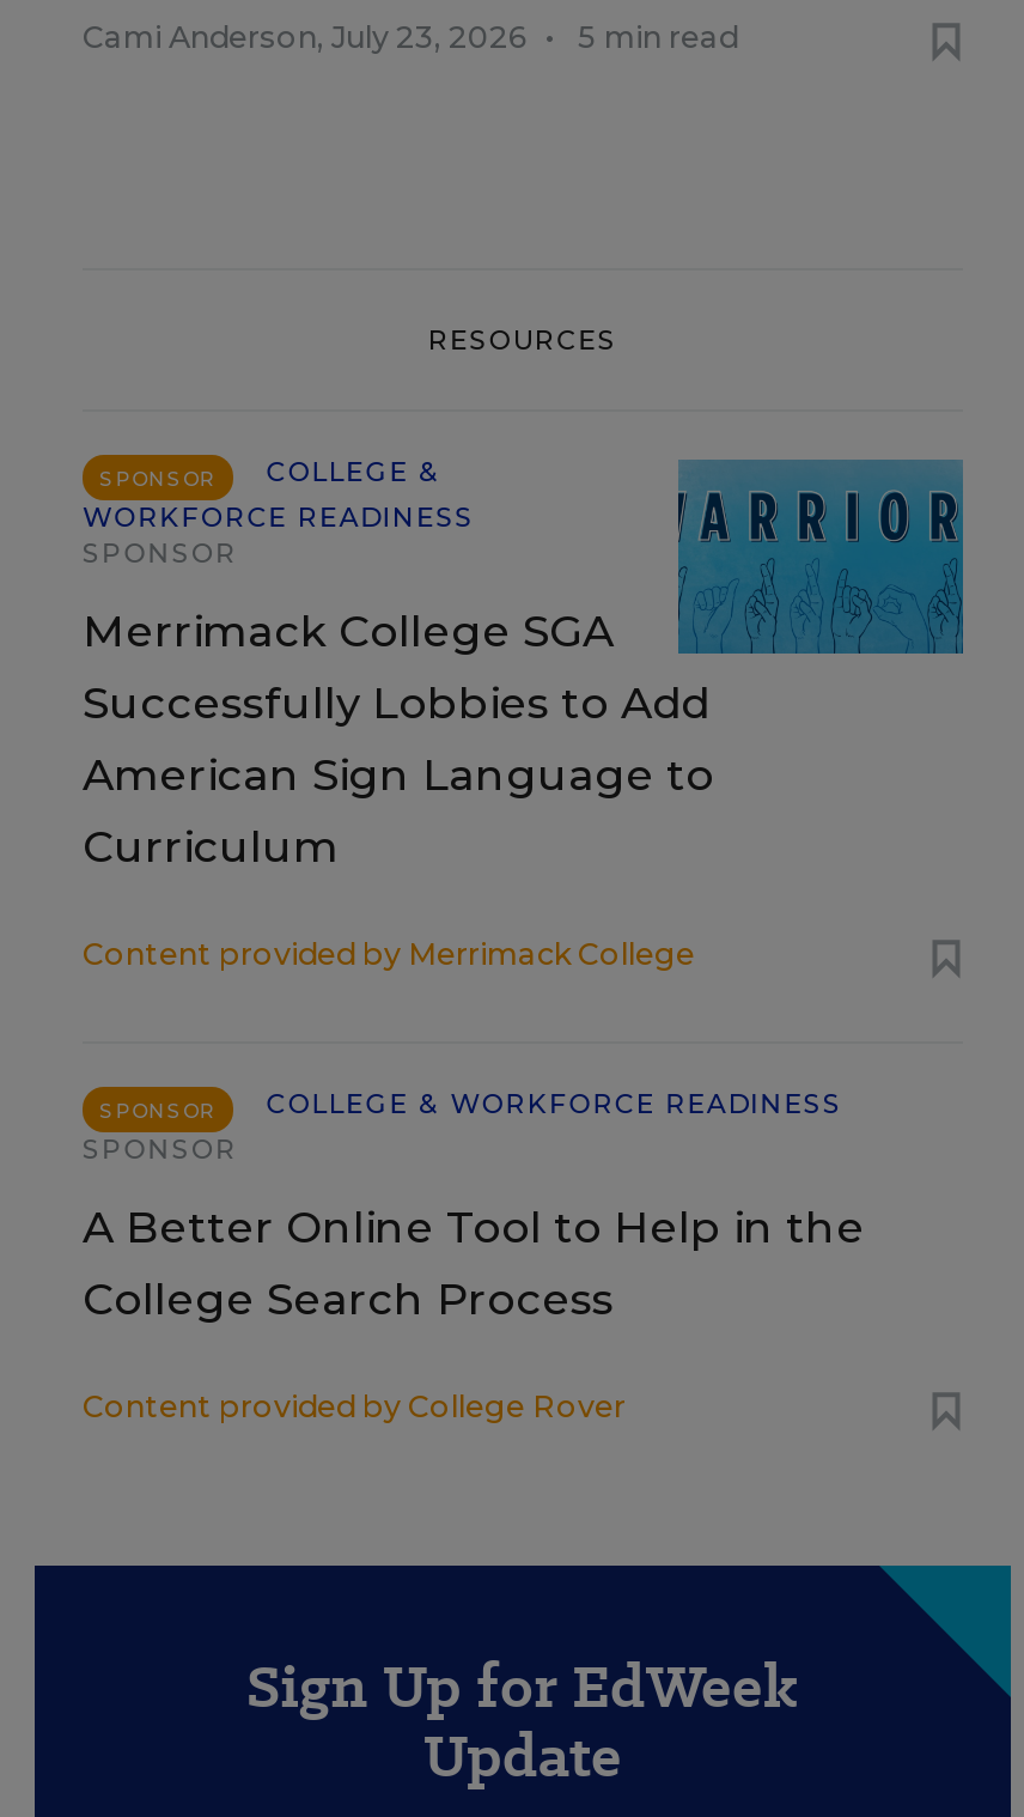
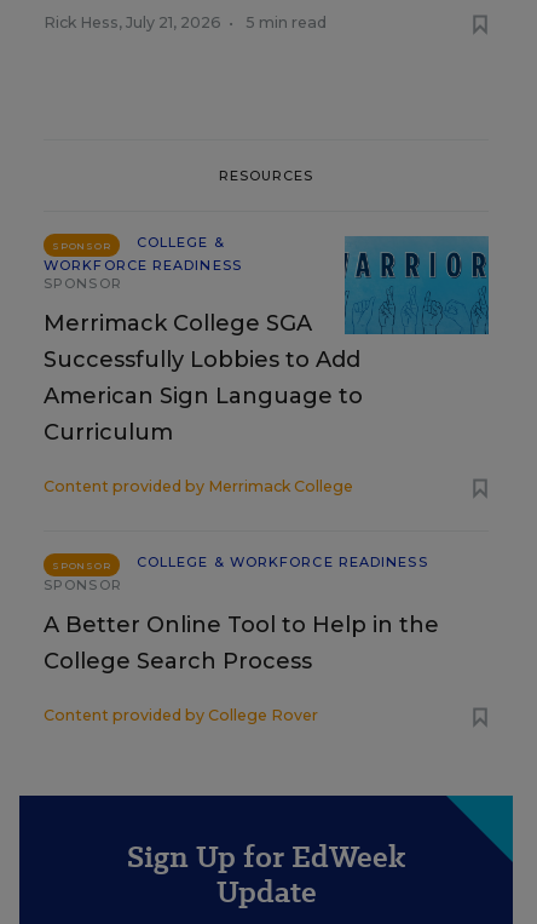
- Cami Anderson, July 23, 2026 •
+ Rick Hess, July 21, 2026 •
